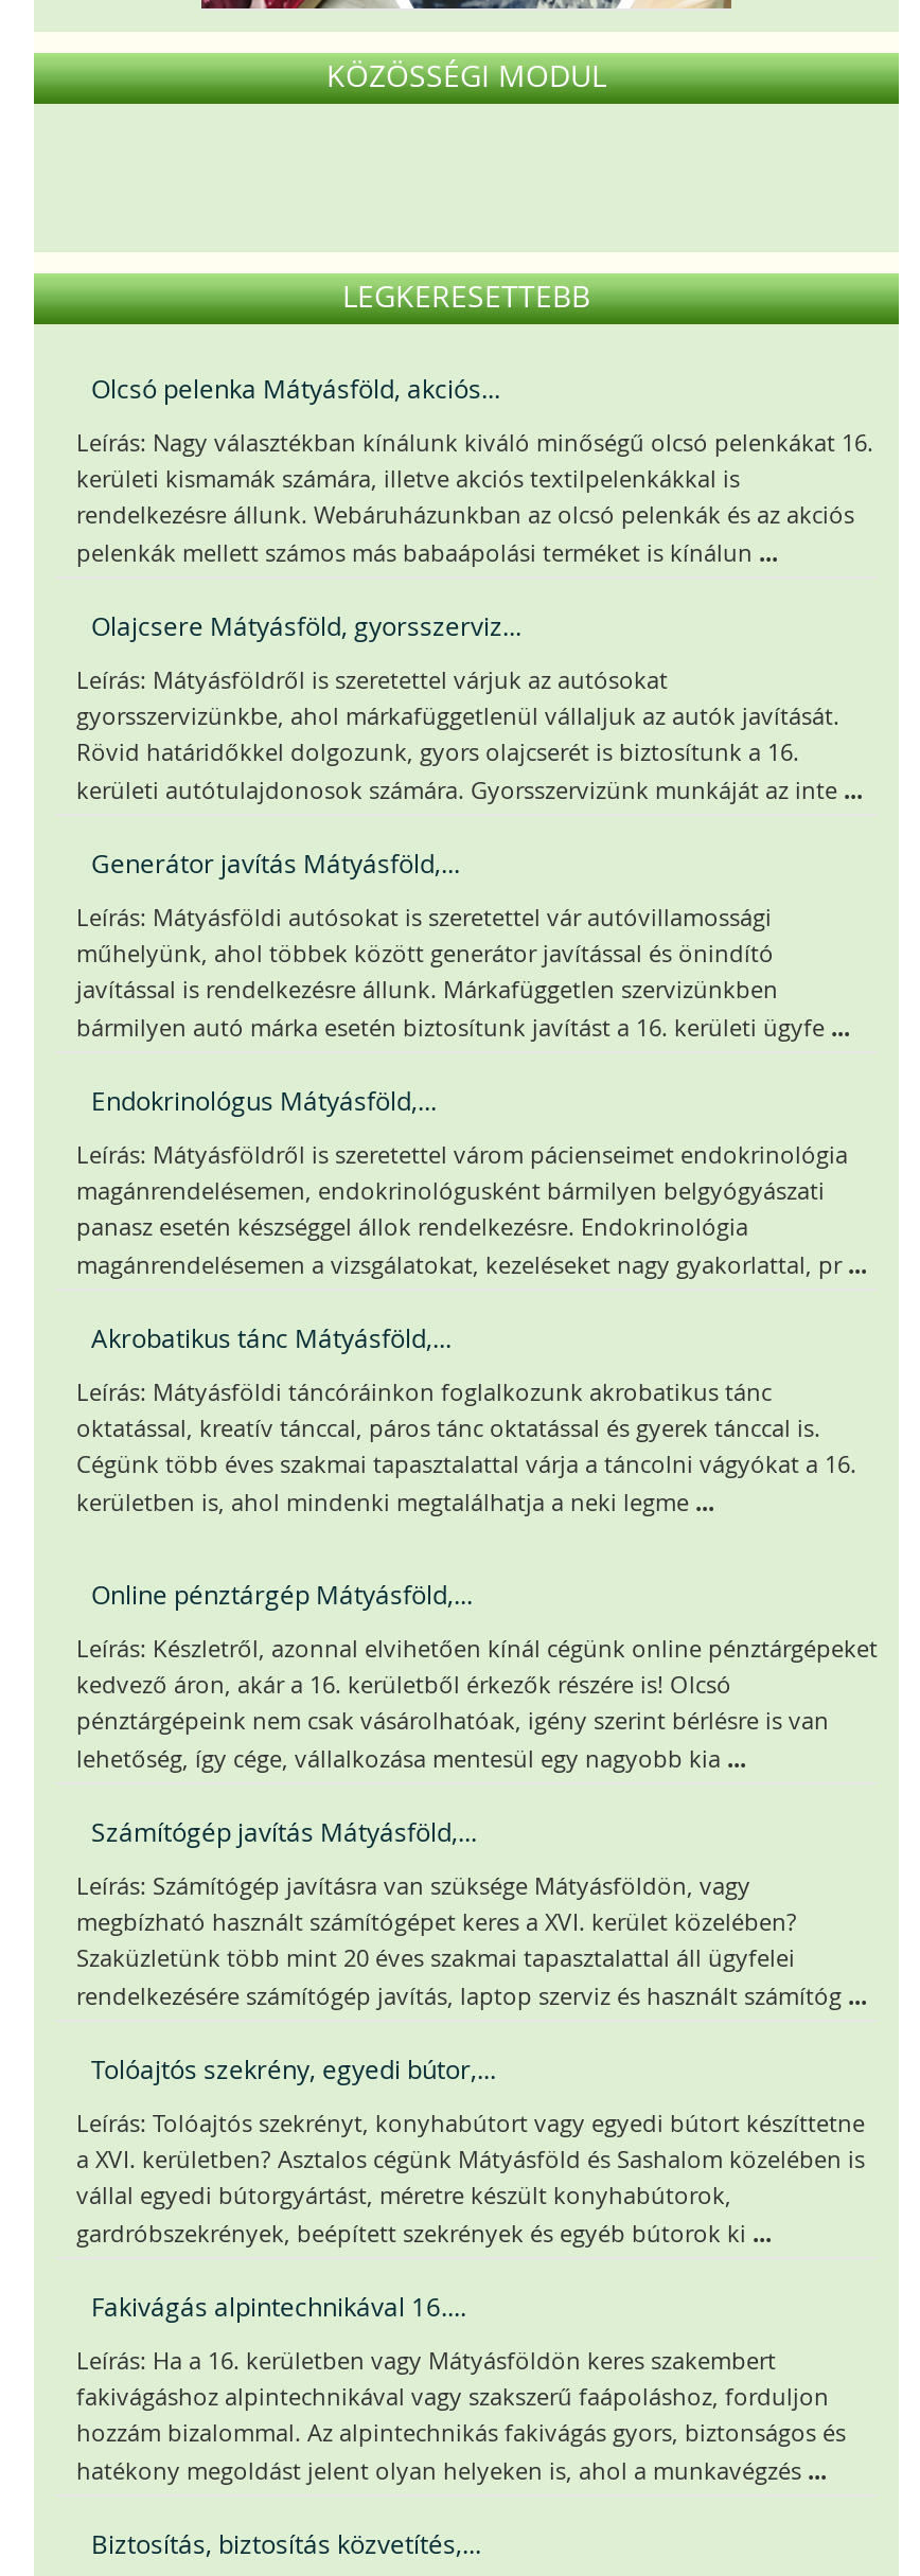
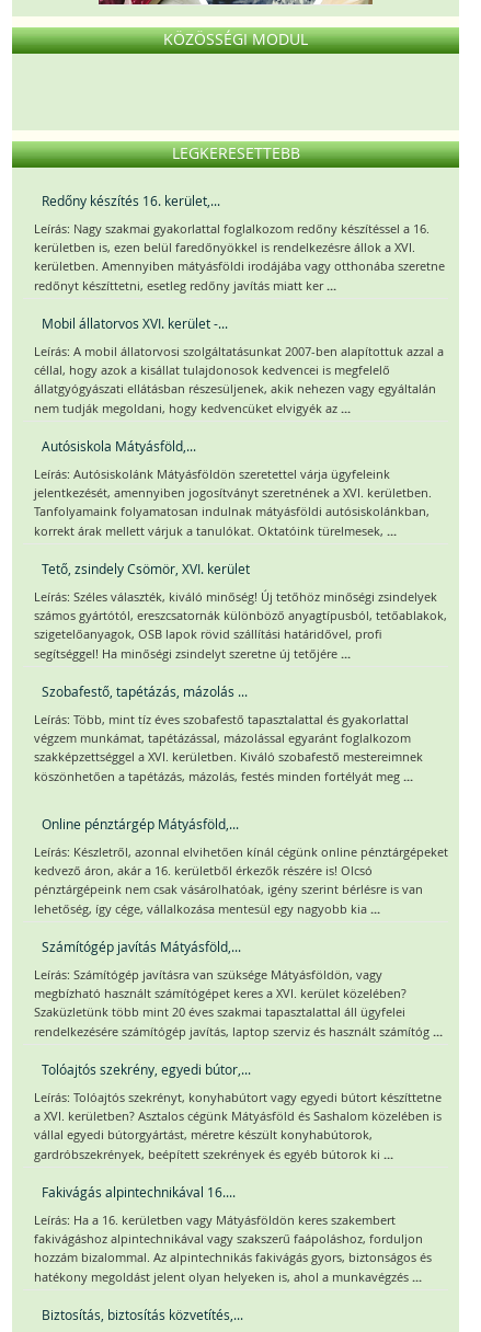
- Olcsó pelenka Mátyásföld, akciós...
+ Redőny készítés 16. kerület,...

- Leírás: Nagy választékban kínálunk kiváló minőségű olcsó pelenkákat 16.
- kerületi kismamák számára, illetve akciós textilpelenkákkal is
- rendelkezésre állunk. Webáruházunkban az olcsó pelenkák és az akciós
- pelenkák mellett számos más babaápolási terméket is kínálun...
+ Leírás: Nagy szakmai gyakorlattal foglalkozom redőny készítéssel a 16.
+ kerületben is, ezen belül faredőnyökkel is rendelkezésre állok a XVI.
+ kerületben. Amennyiben mátyásföldi irodájába vagy otthonába szeretne
+ redőnyt készíttetni, esetleg redőny javítás miatt ker...

- Olajcsere Mátyásföld, gyorsszerviz...
+ Mobil állatorvos XVI. kerület -...

- Leírás: Mátyásföldről is szeretettel várjuk az autósokat
- gyorsszervizünkbe, ahol márkafüggetlenül vállaljuk az autók javítását.
- Rövid határidőkkel dolgozunk, gyors olajcserét is biztosítunk a 16.
- kerületi autótulajdonosok számára. Gyorsszervizünk munkáját az inte...
+ Leírás: A mobil állatorvosi szolgáltatásunkat 2007-ben alapítottuk azzal a
+ céllal, hogy azok a kisállat tulajdonosok kedvencei is megfelelő
+ állatgyógyászati ellátásban részesüljenek, akik nehezen vagy egyáltalán
+ nem tudják megoldani, hogy kedvencüket elvigyék az...

- Generátor javítás Mátyásföld,...
+ Autósiskola Mátyásföld,...

- Leírás: Mátyásföldi autósokat is szeretettel vár autóvillamossági
- műhelyünk, ahol többek között generátor javítással és önindító
- javítással is rendelkezésre állunk. Márkafüggetlen szervizünkben
- bármilyen autó márka esetén biztosítunk javítást a 16. kerületi ügyfe...
+ Leírás: Autósiskolánk Mátyásföldön szeretettel várja ügyfeleink
+ jelentkezését, amennyiben jogosítványt szeretnének a XVI. kerületben.
+ Tanfolyamaink folyamatosan indulnak mátyásföldi autósiskolánkban,
+ korrekt árak mellett várjuk a tanulókat. Oktatóink türelmesek,...

- Endokrinológus Mátyásföld,...
+ Tető, zsindely Csömör, XVI. kerület

- Leírás: Mátyásföldről is szeretettel várom pácienseimet endokrinológia
- magánrendelésemen, endokrinológusként bármilyen belgyógyászati
- panasz esetén készséggel állok rendelkezésre. Endokrinológia
- magánrendelésemen a vizsgálatokat, kezeléseket nagy gyakorlattal, pr...
+ Leírás: Széles választék, kiváló minőség! Új tetőhöz minőségi zsindelyek
+ számos gyártótól, ereszcsatornák különböző anyagtípusból, tetőablakok,
+ szigetelőanyagok, OSB lapok rövid szállítási határidővel, profi
+ segítséggel! Ha minőségi zsindelyt szeretne új tetőjére...

- Akrobatikus tánc Mátyásföld,...
+ Szobafestő, tapétázás, mázolás ...

- Leírás: Mátyásföldi táncóráinkon foglalkozunk akrobatikus tánc
- oktatással, kreatív tánccal, páros tánc oktatással és gyerek tánccal is.
- Cégünk több éves szakmai tapasztalattal várja a táncolni vágyókat a 16.
- kerületben is, ahol mindenki megtalálhatja a neki legme...
+ Leírás: Több, mint tíz éves szobafestő tapasztalattal és gyakorlattal
+ végzem munkámat, tapétázással, mázolással egyaránt foglalkozom
+ szakképzettséggel a XVI. kerületben. Kiváló szobafestő mestereimnek
+ köszönhetően a tapétázás, mázolás, festés minden fortélyát meg...
